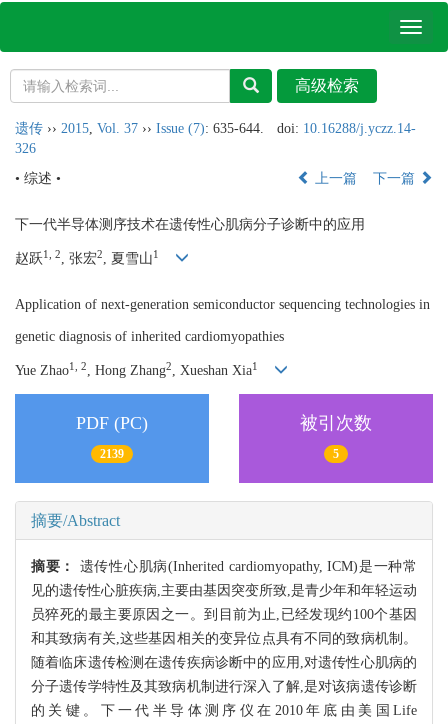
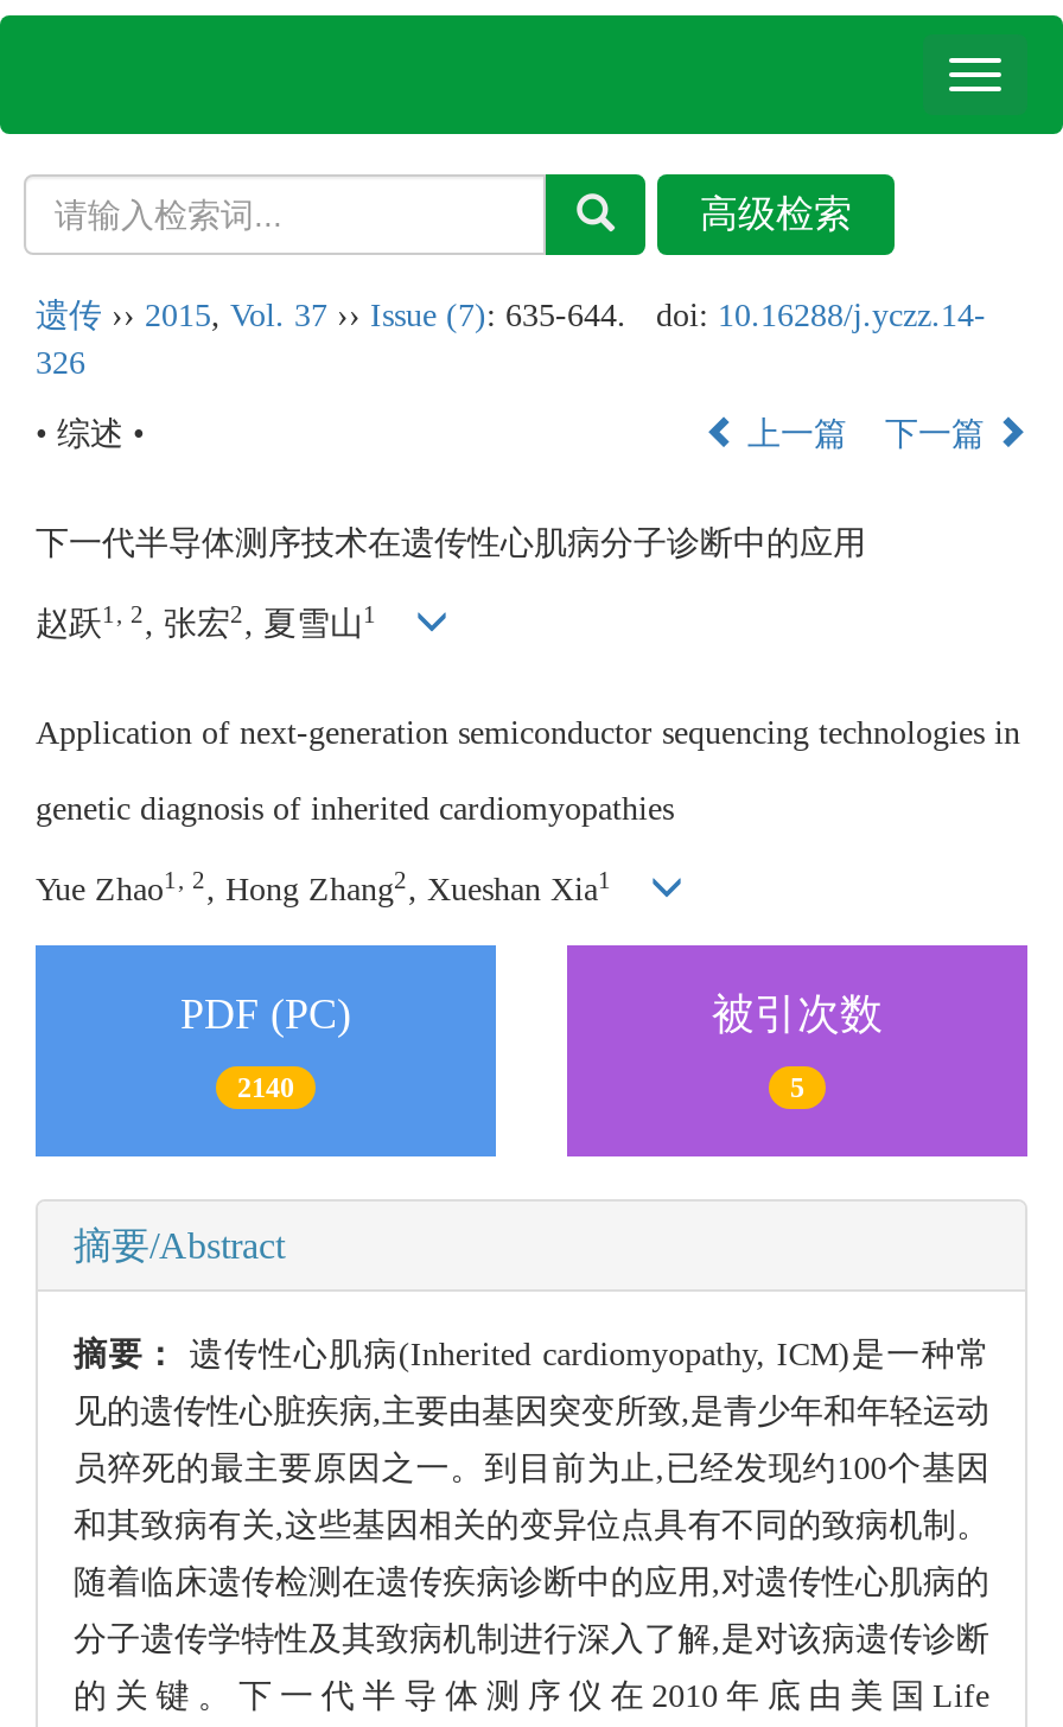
- 2139
+ 2140
